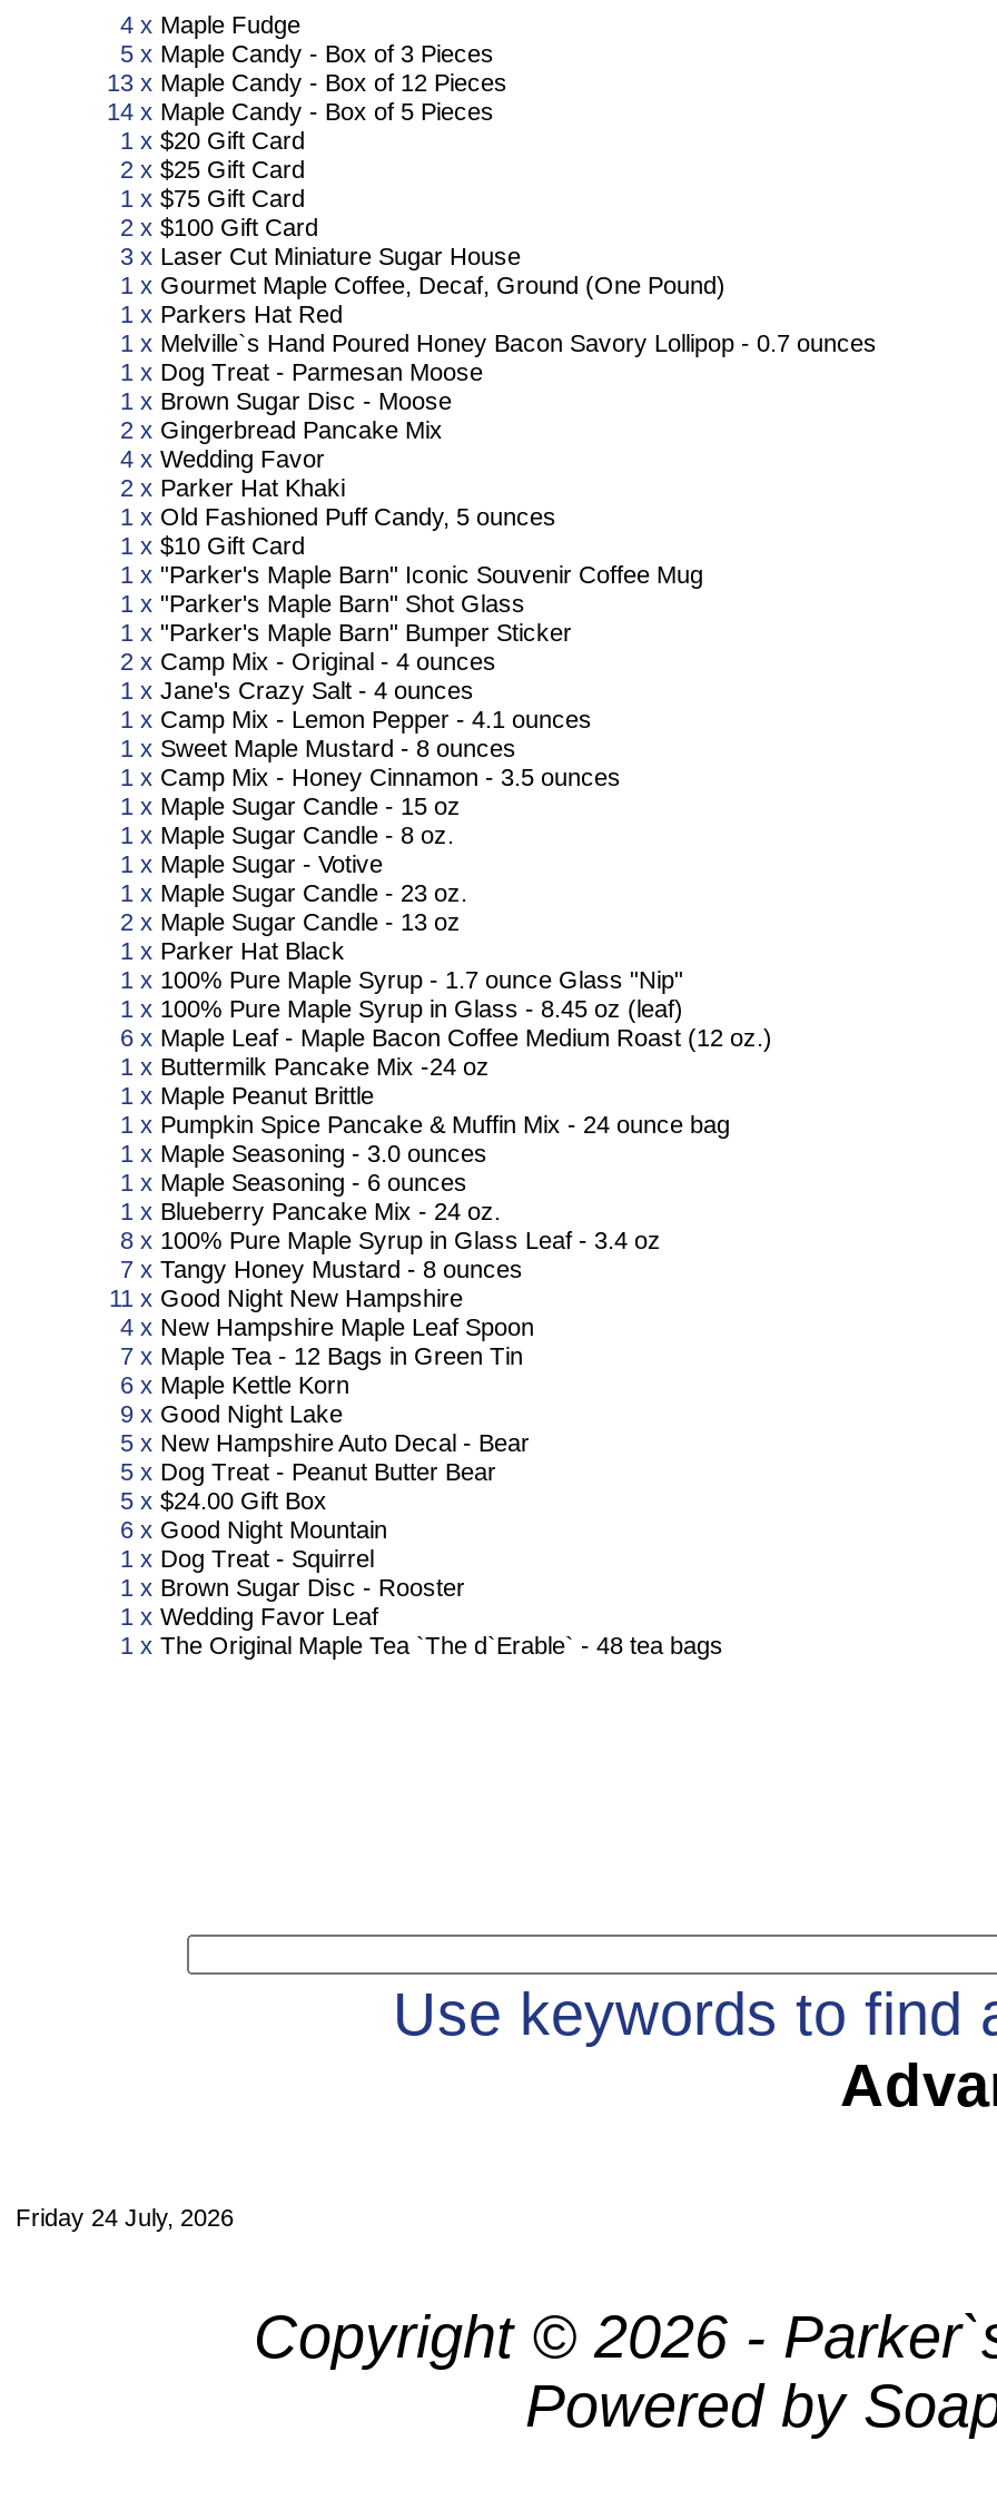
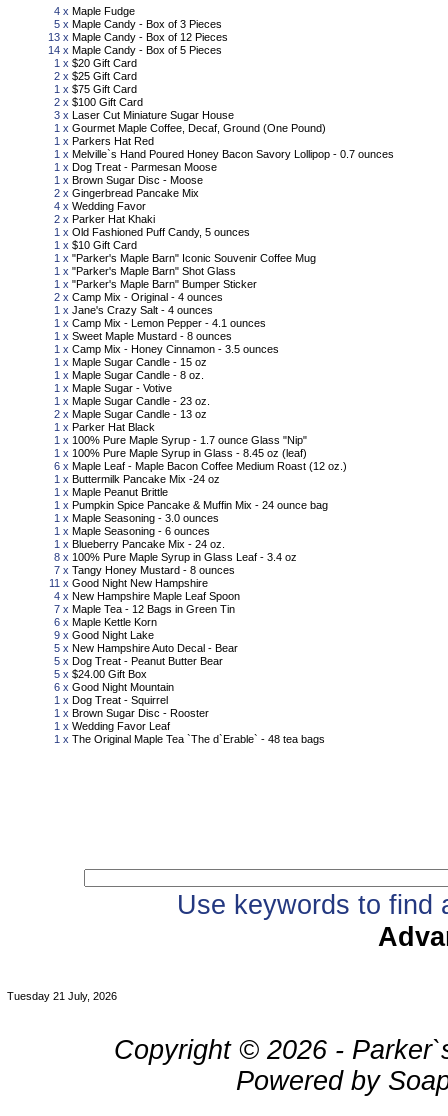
- Friday 24 July, 2026
+ Tuesday 21 July, 2026
